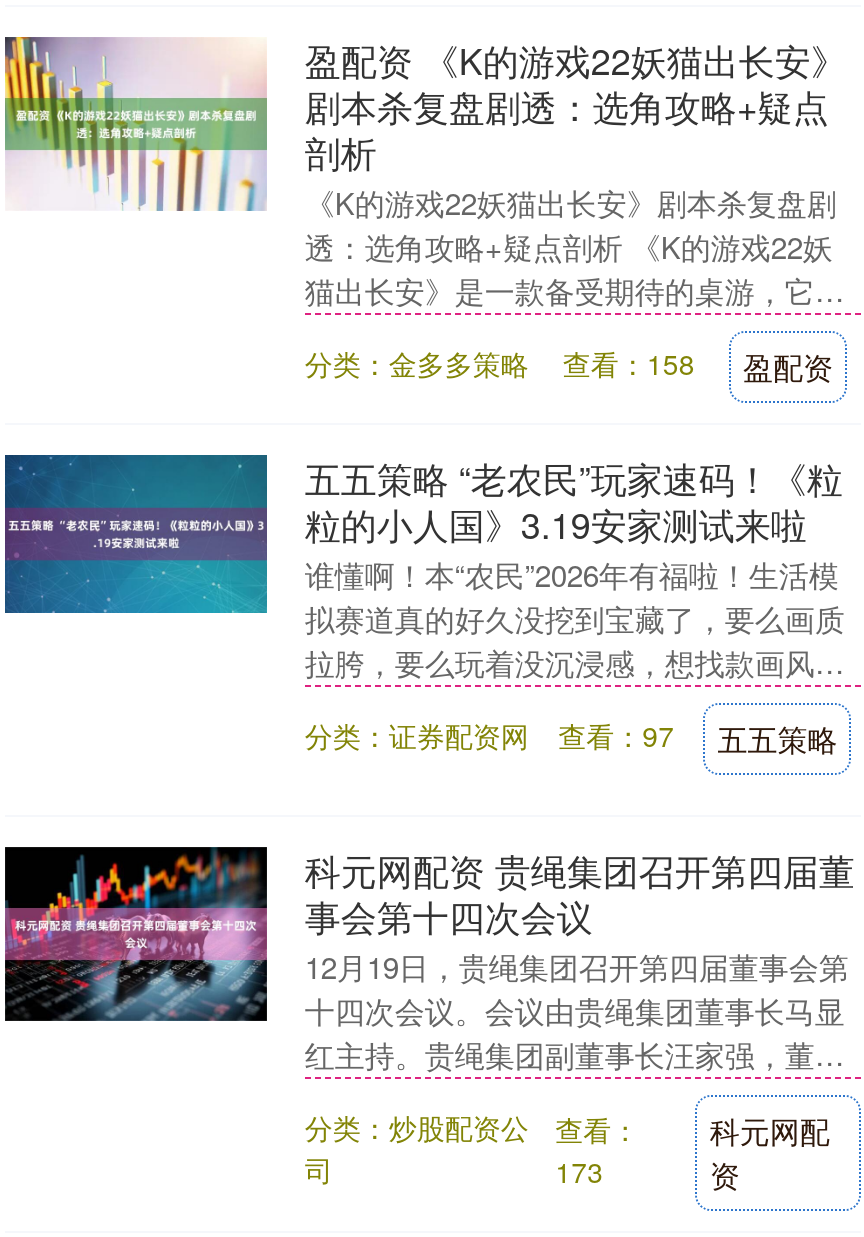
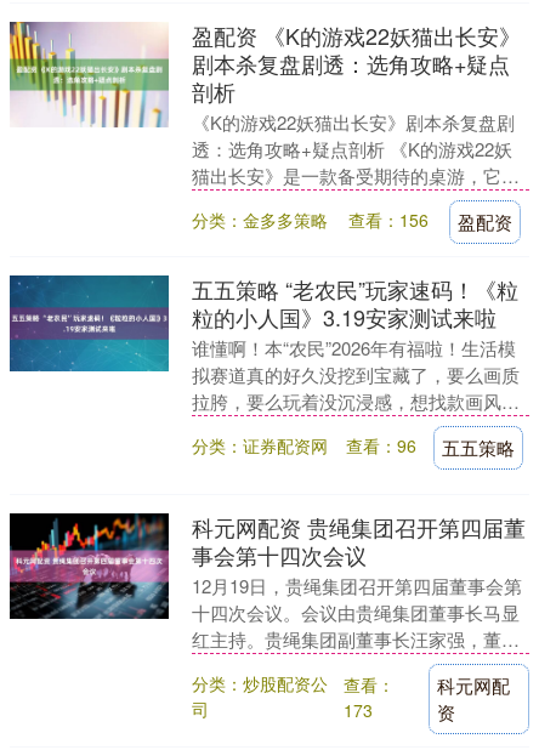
- 查看：158
+ 查看：156

- 查看：97
+ 查看：96
